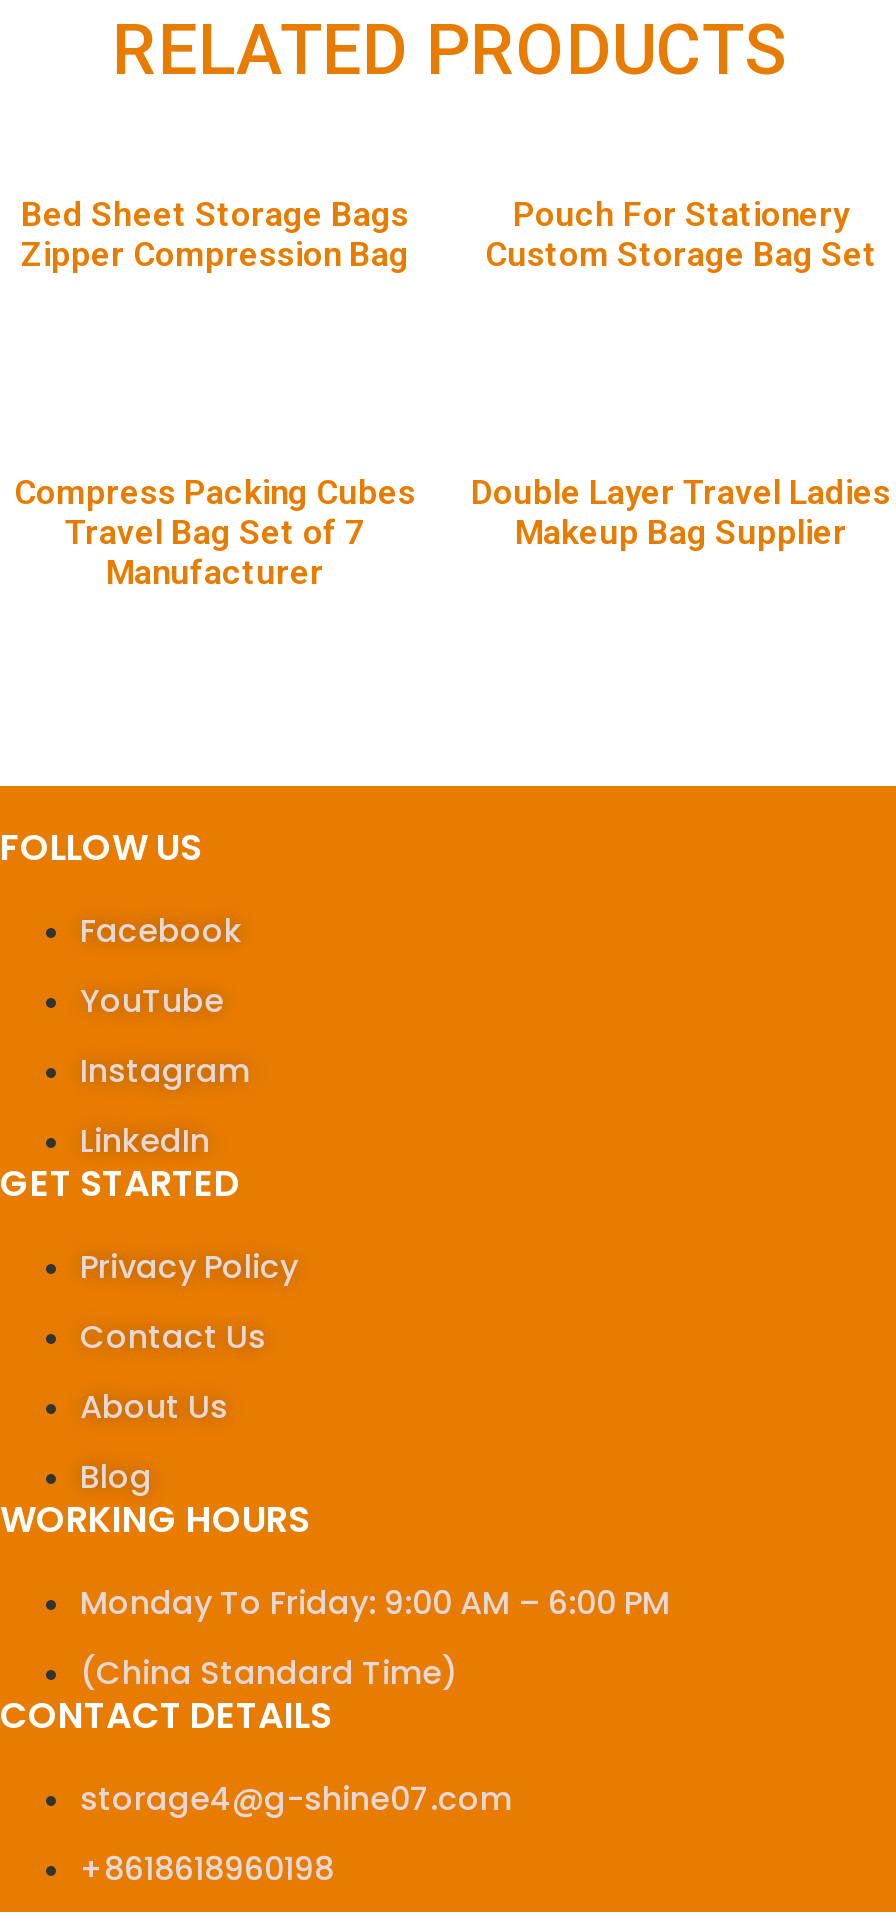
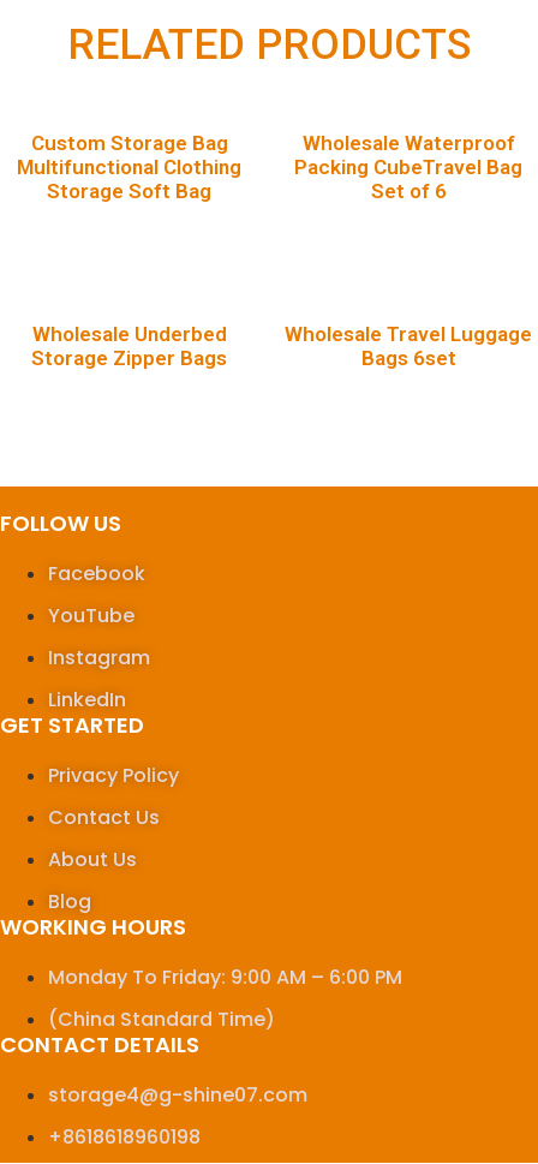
- Bed Sheet Storage Bags
- Zipper Compression Bag
+ Custom Storage Bag
+ Multifunctional Clothing
+ Storage Soft Bag

- Pouch For Stationery
- Custom Storage Bag Set
+ Wholesale Waterproof
+ Packing CubeTravel Bag
+ Set of 6

- Compress Packing Cubes
- Travel Bag Set of 7
- Manufacturer
+ Wholesale Underbed
+ Storage Zipper Bags

- Double Layer Travel Ladies
- Makeup Bag Supplier
+ Wholesale Travel Luggage
+ Bags 6set
